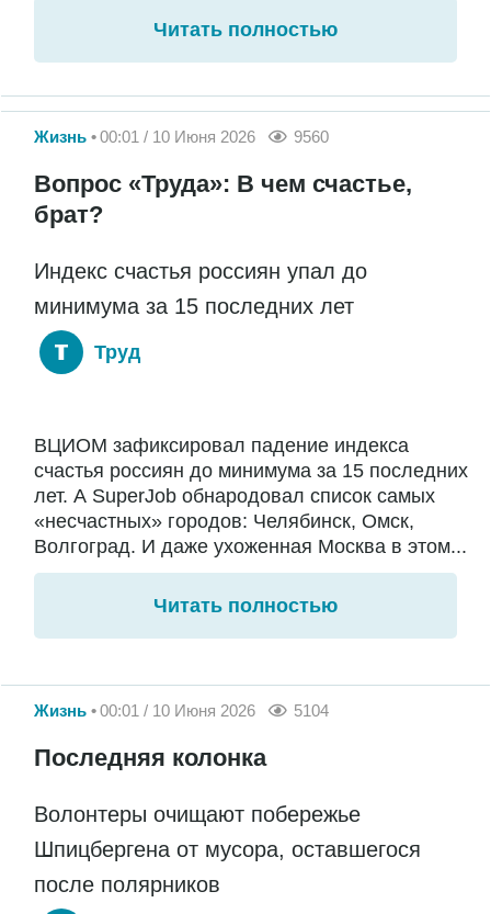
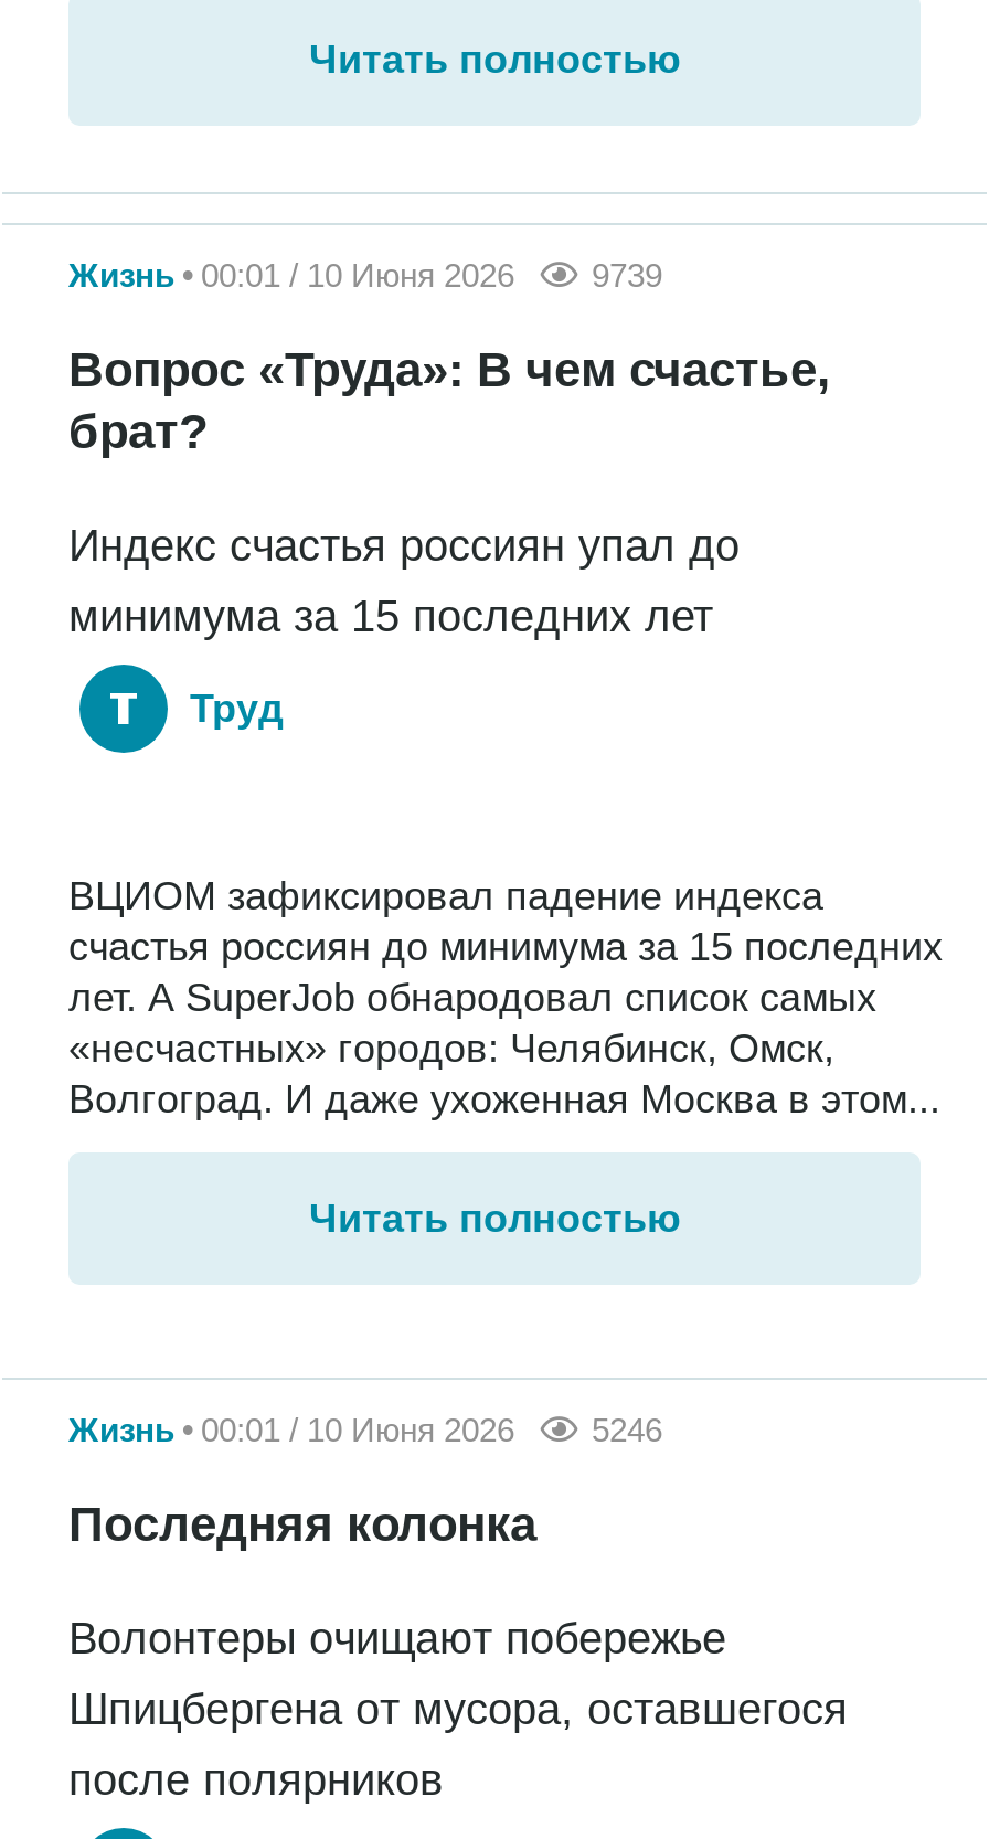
- 9560
+ 9739

- 5104
+ 5246
